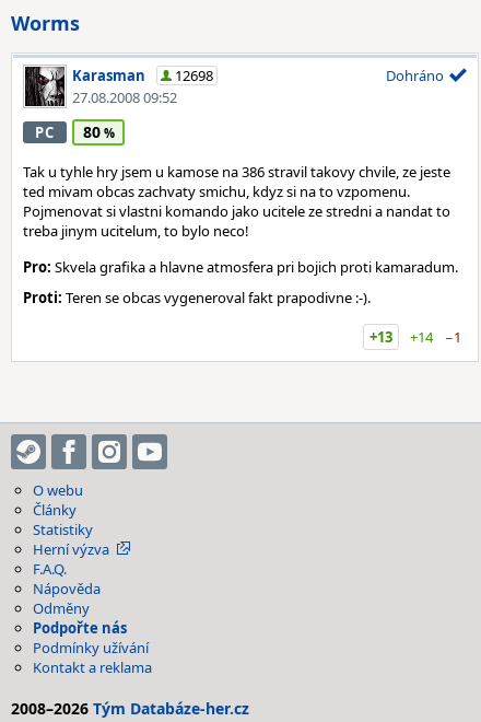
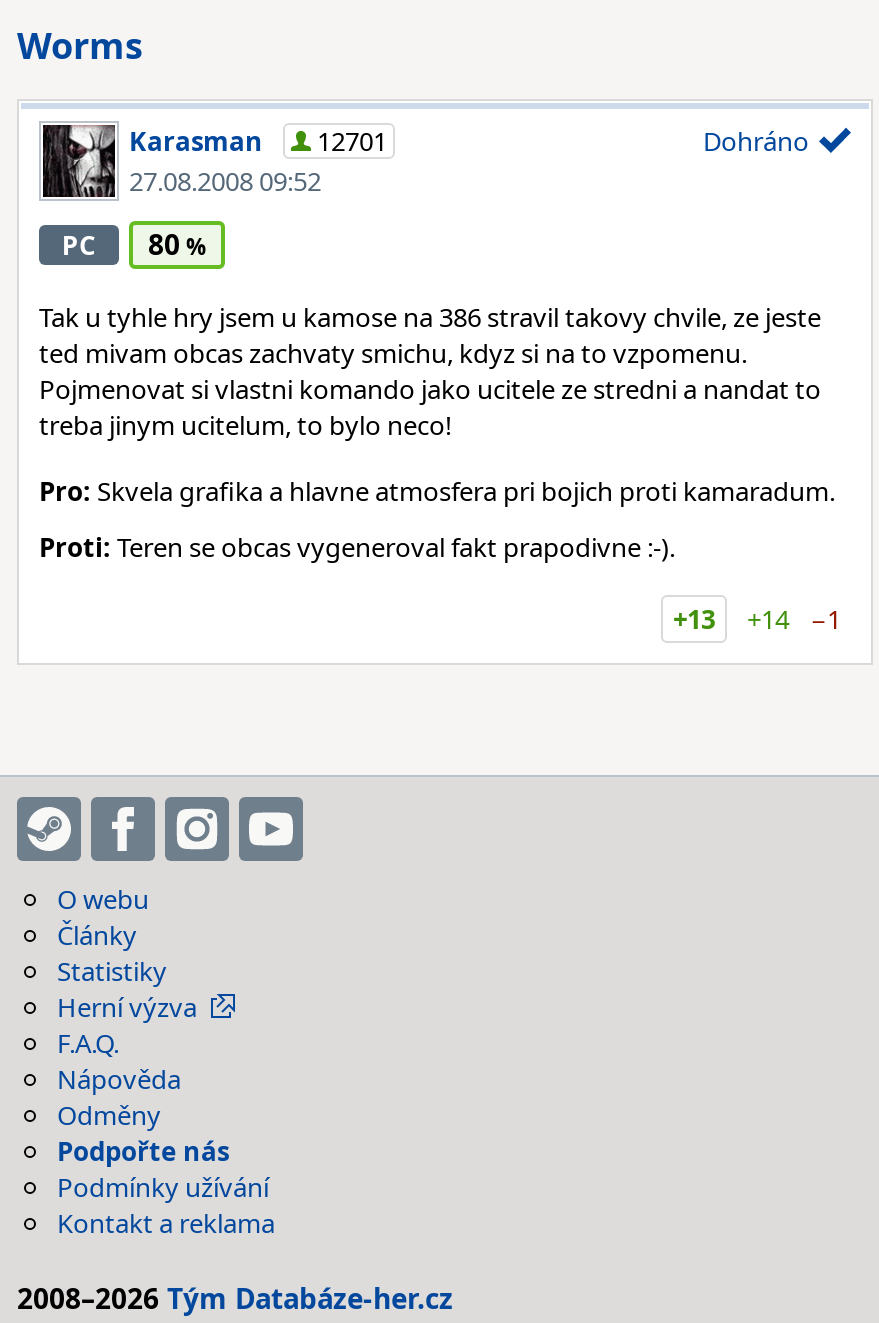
- Karasman 12698
+ Karasman 12701
